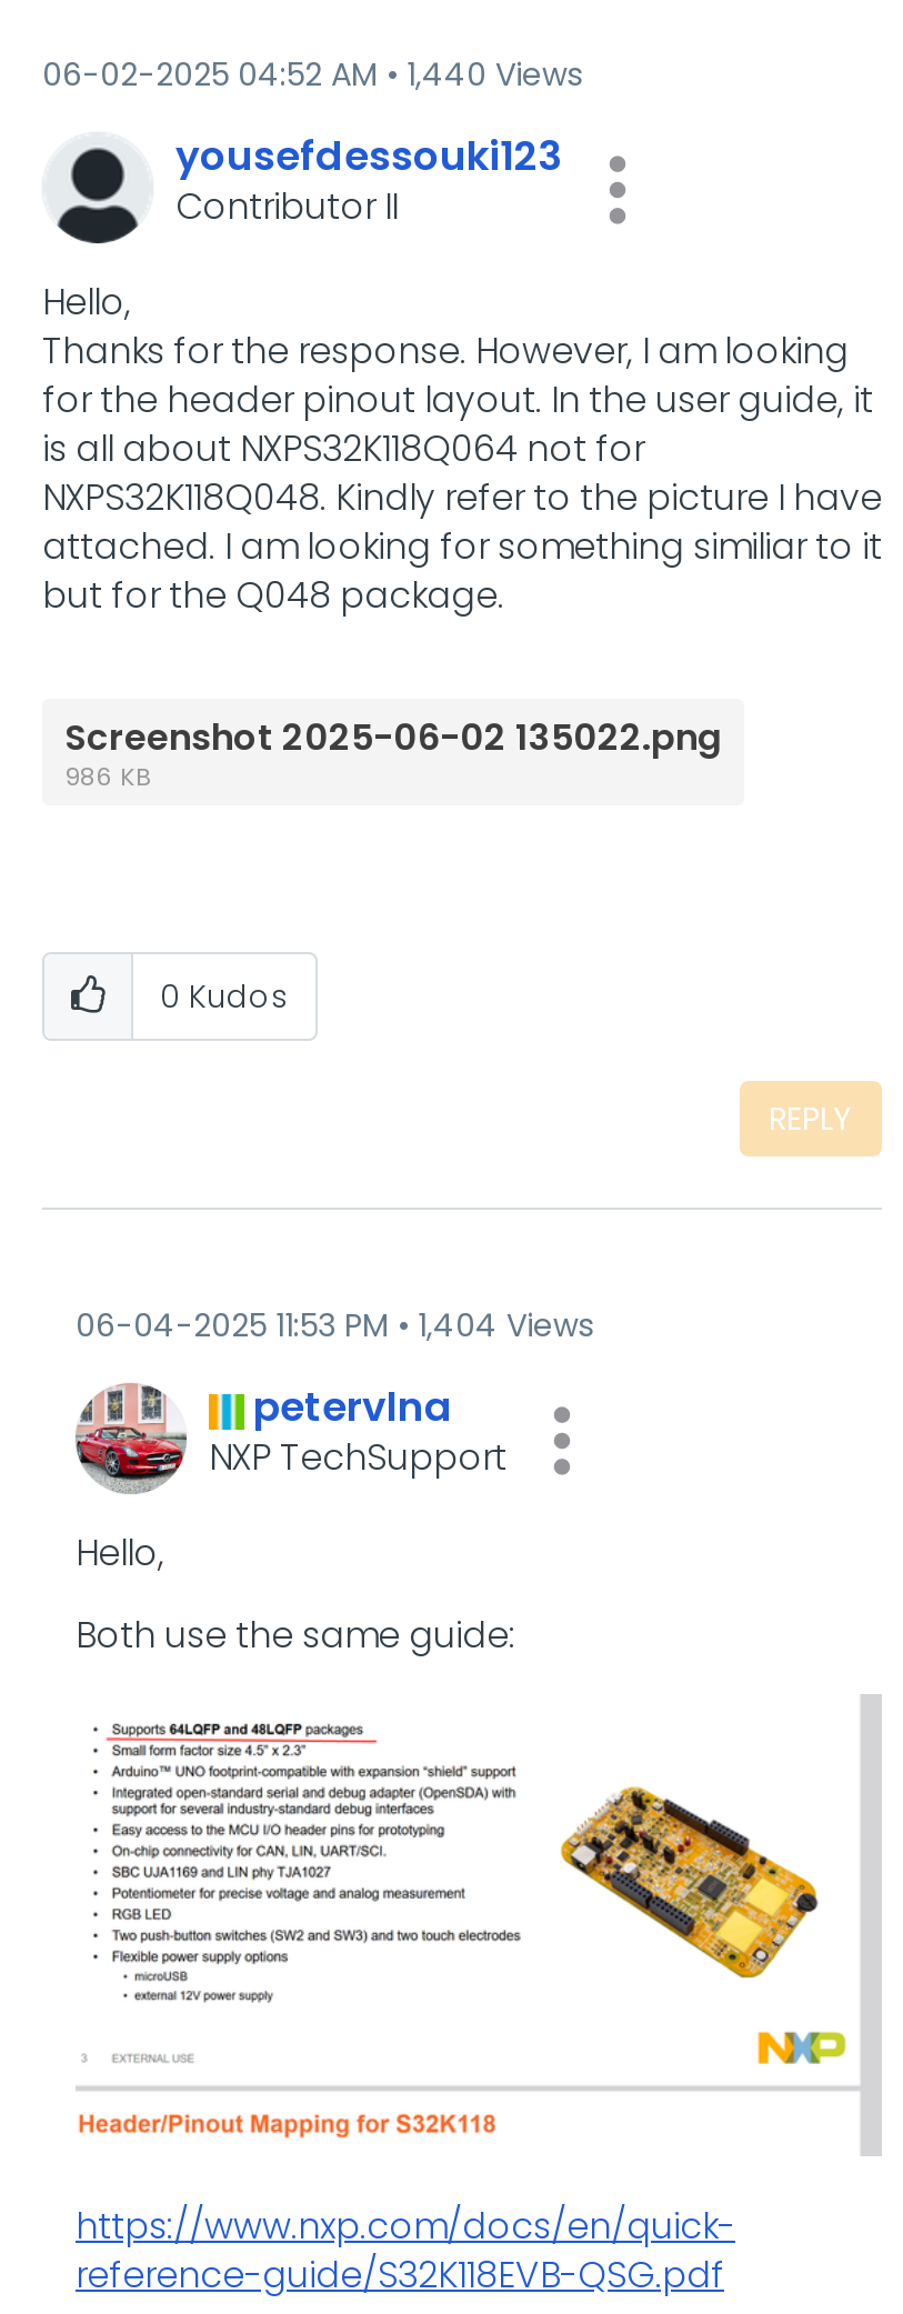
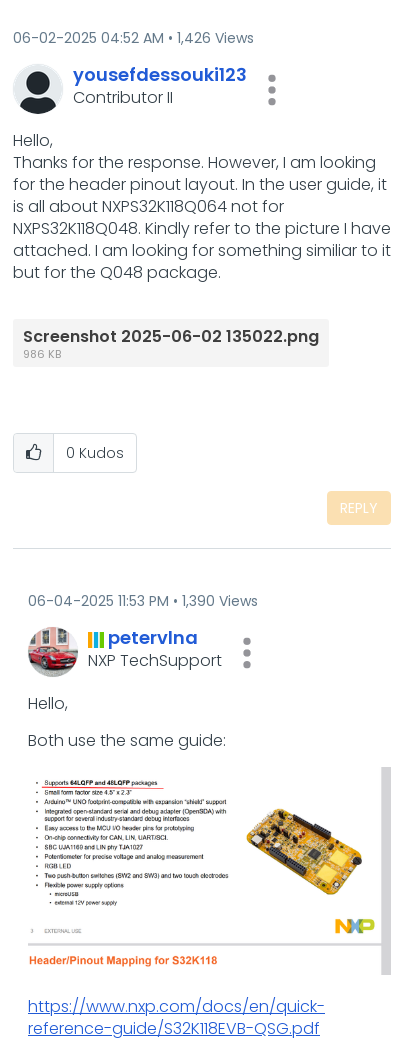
- 06-02-2025 04:52 AM 1,440 Views
+ 06-02-2025 04:52 AM 1,426 Views

- 06-04-2025 11:53 PM 1,404 Views
+ 06-04-2025 11:53 PM 1,390 Views
